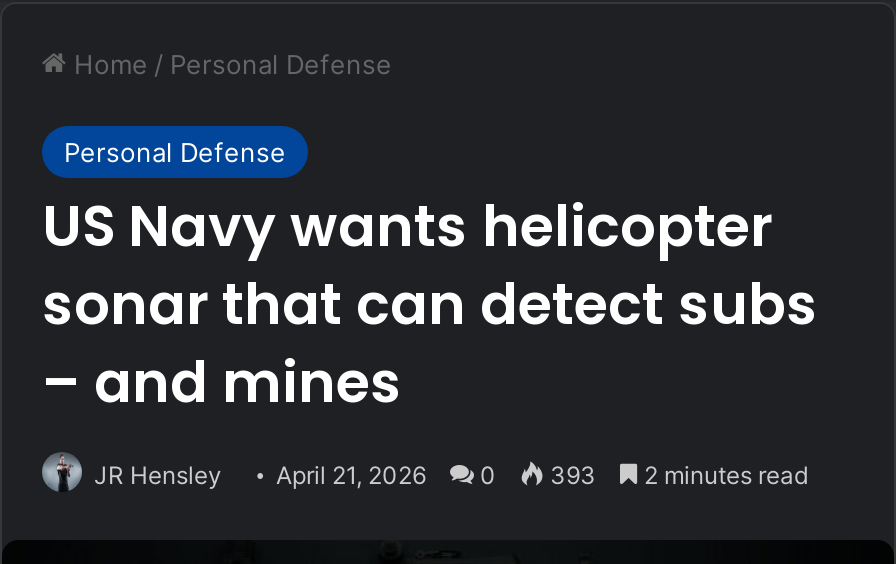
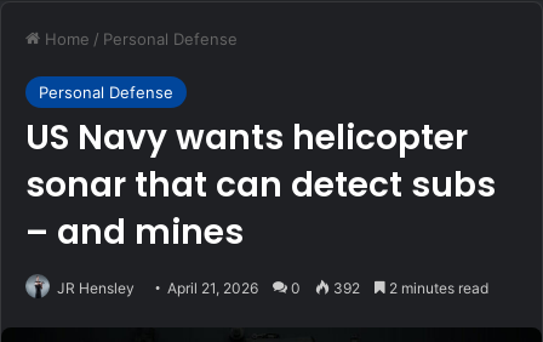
- JR Hensley April 21, 2026 0 393 2 minutes read
+ JR Hensley April 21, 2026 0 392 2 minutes read
